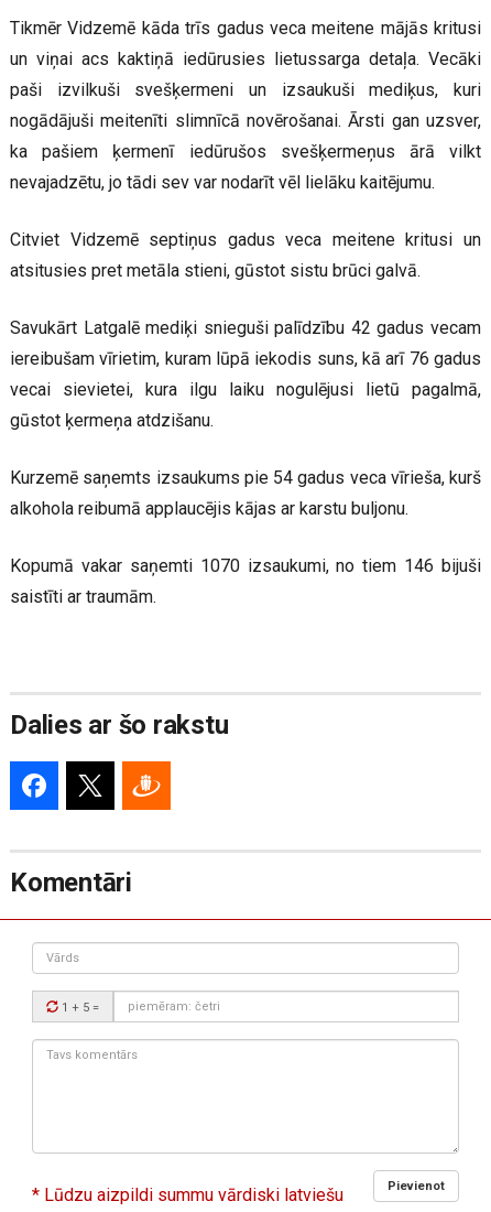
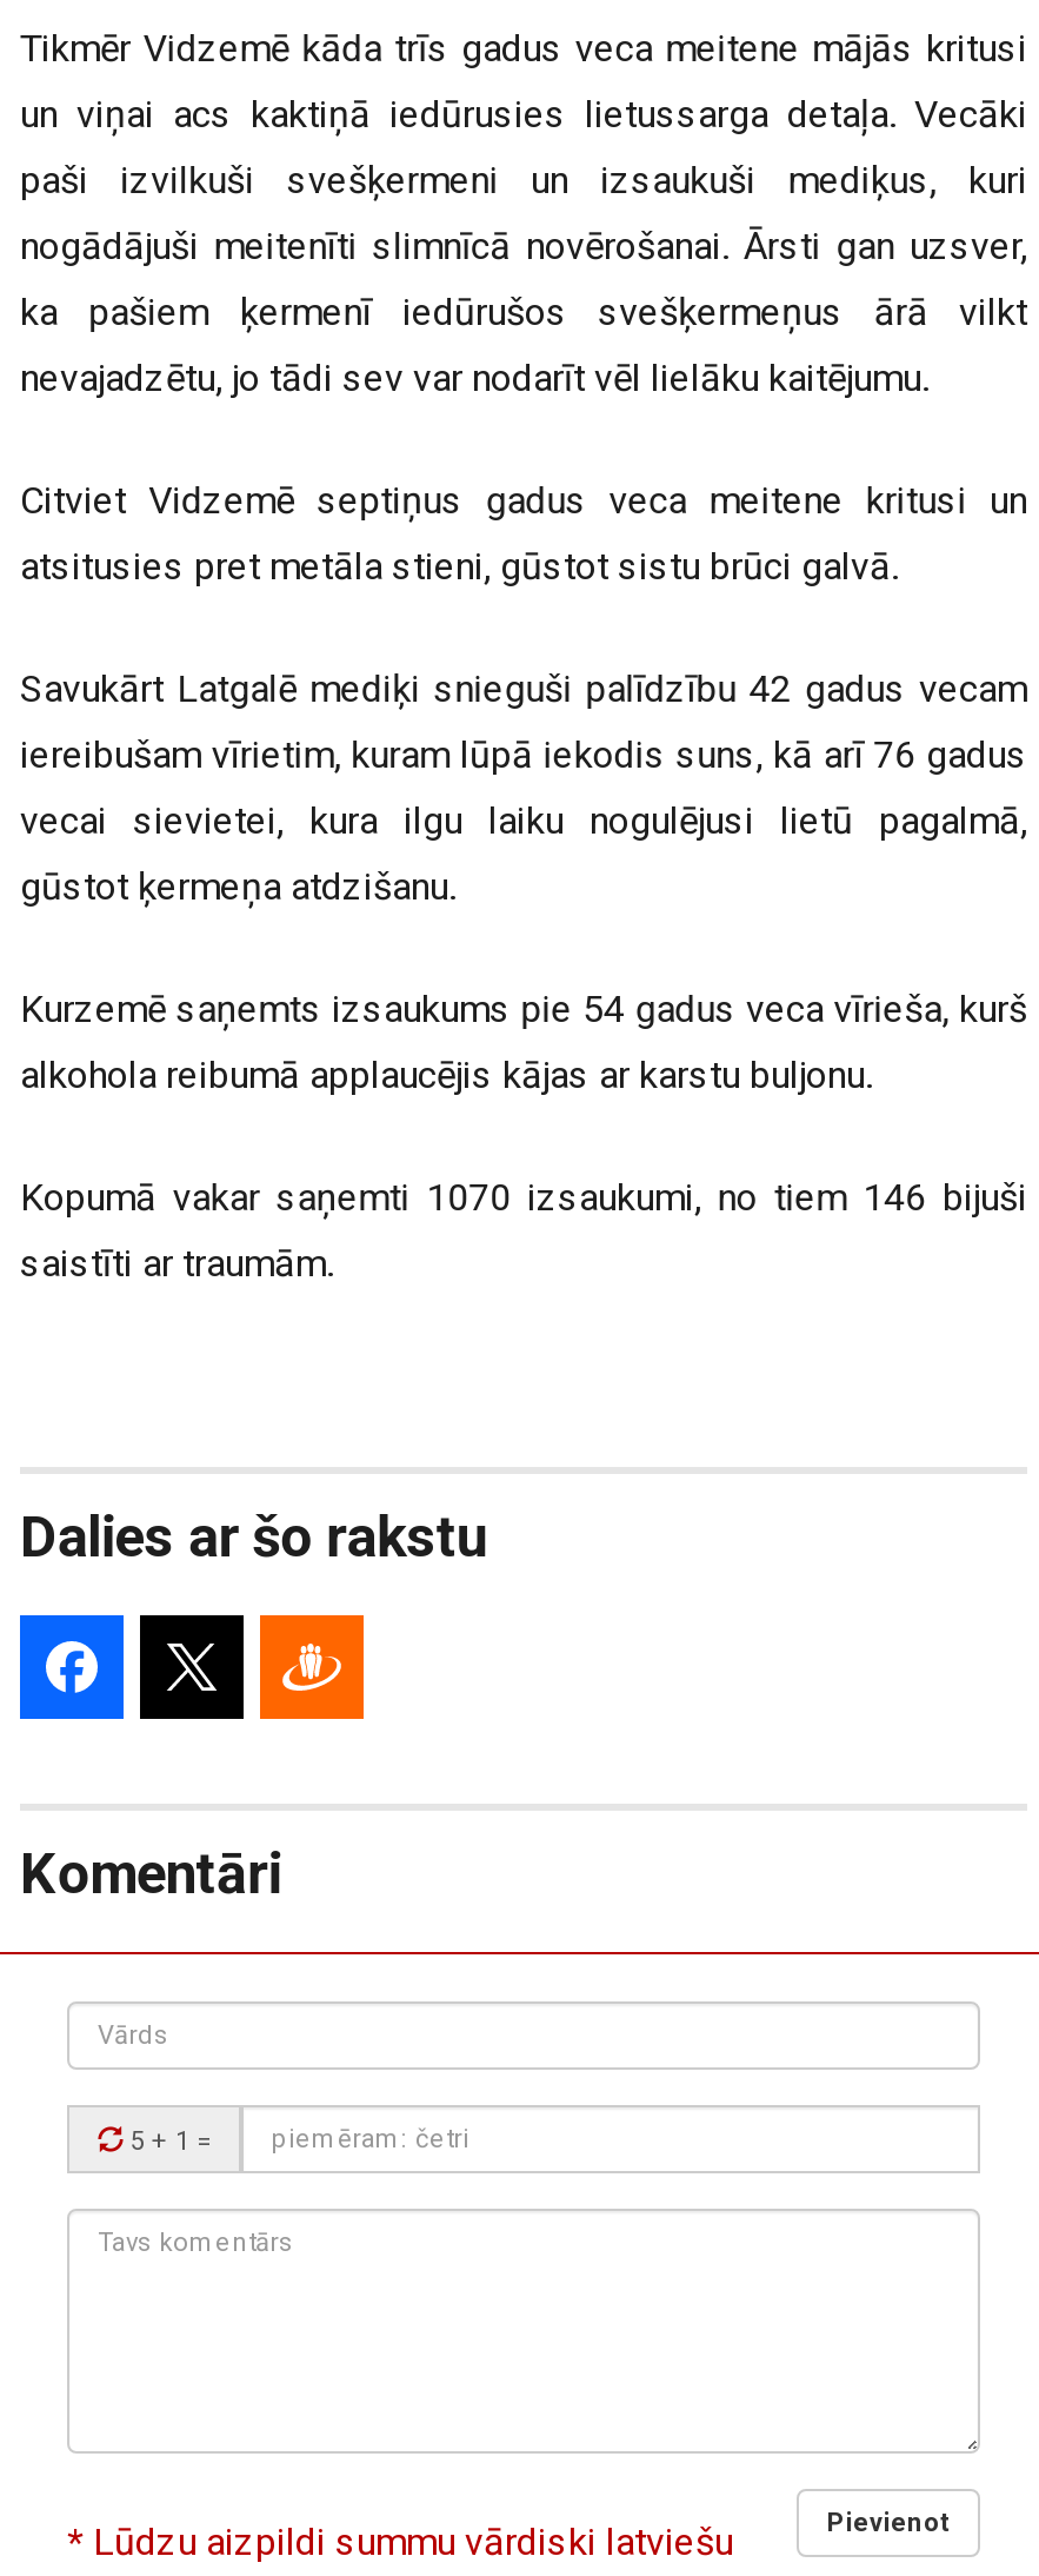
- 1 + 5 =
+ 5 + 1 =
